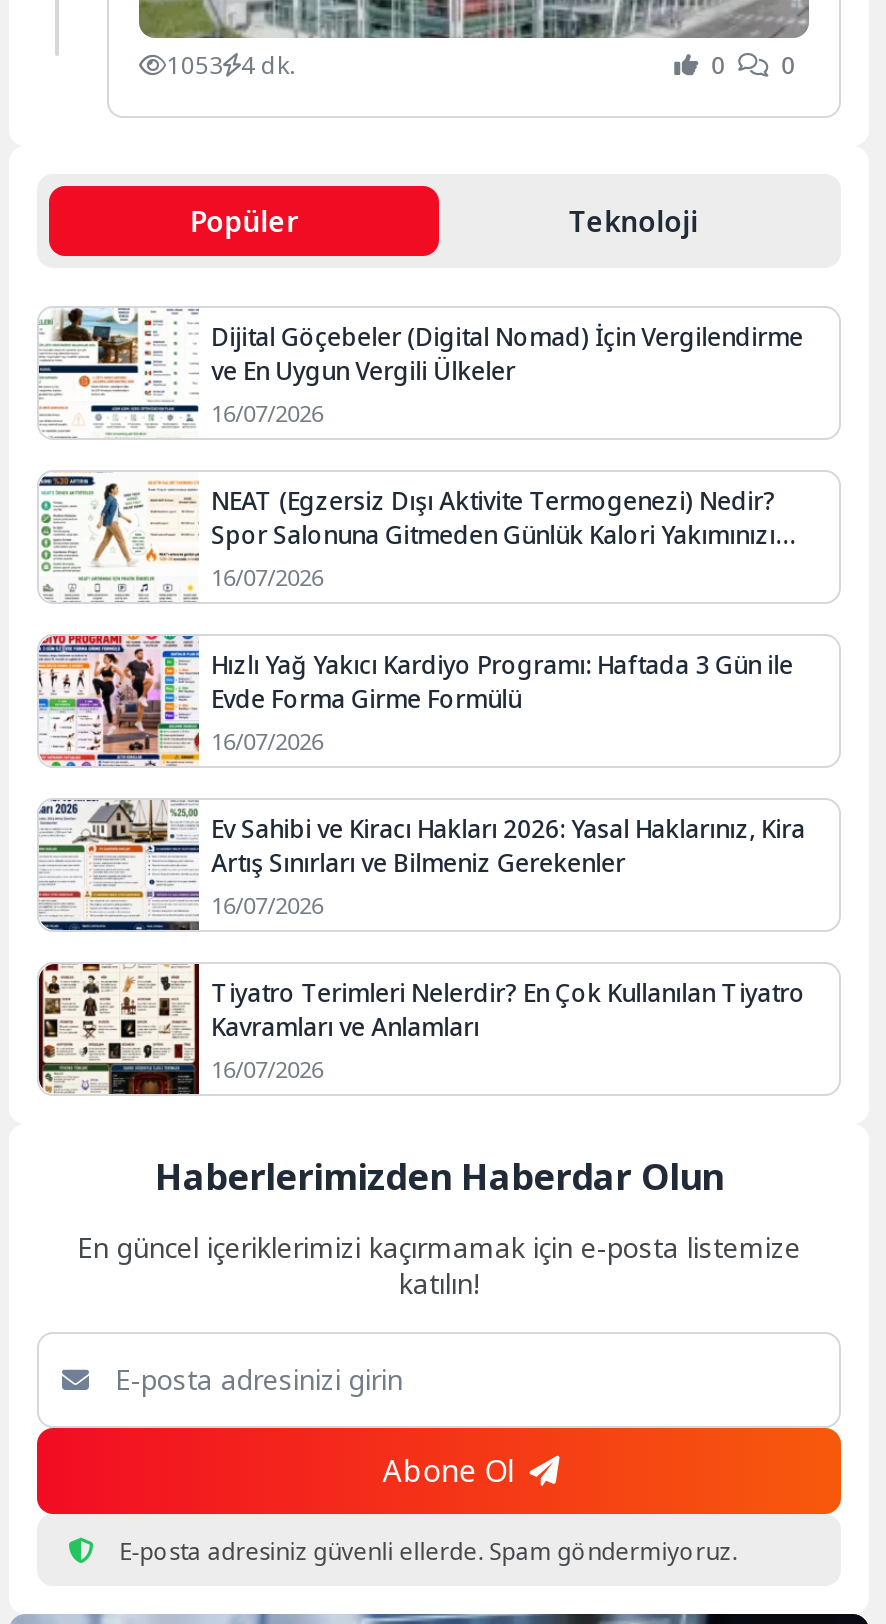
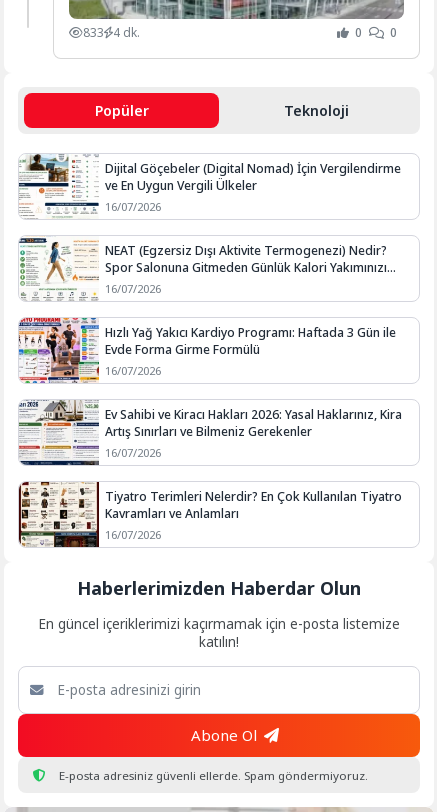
- 1053 4 dk.
+ 833 4 dk.
